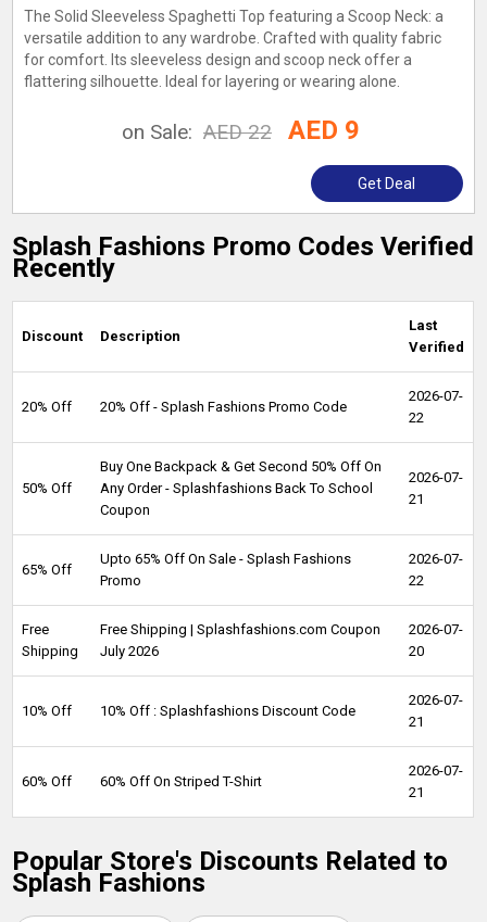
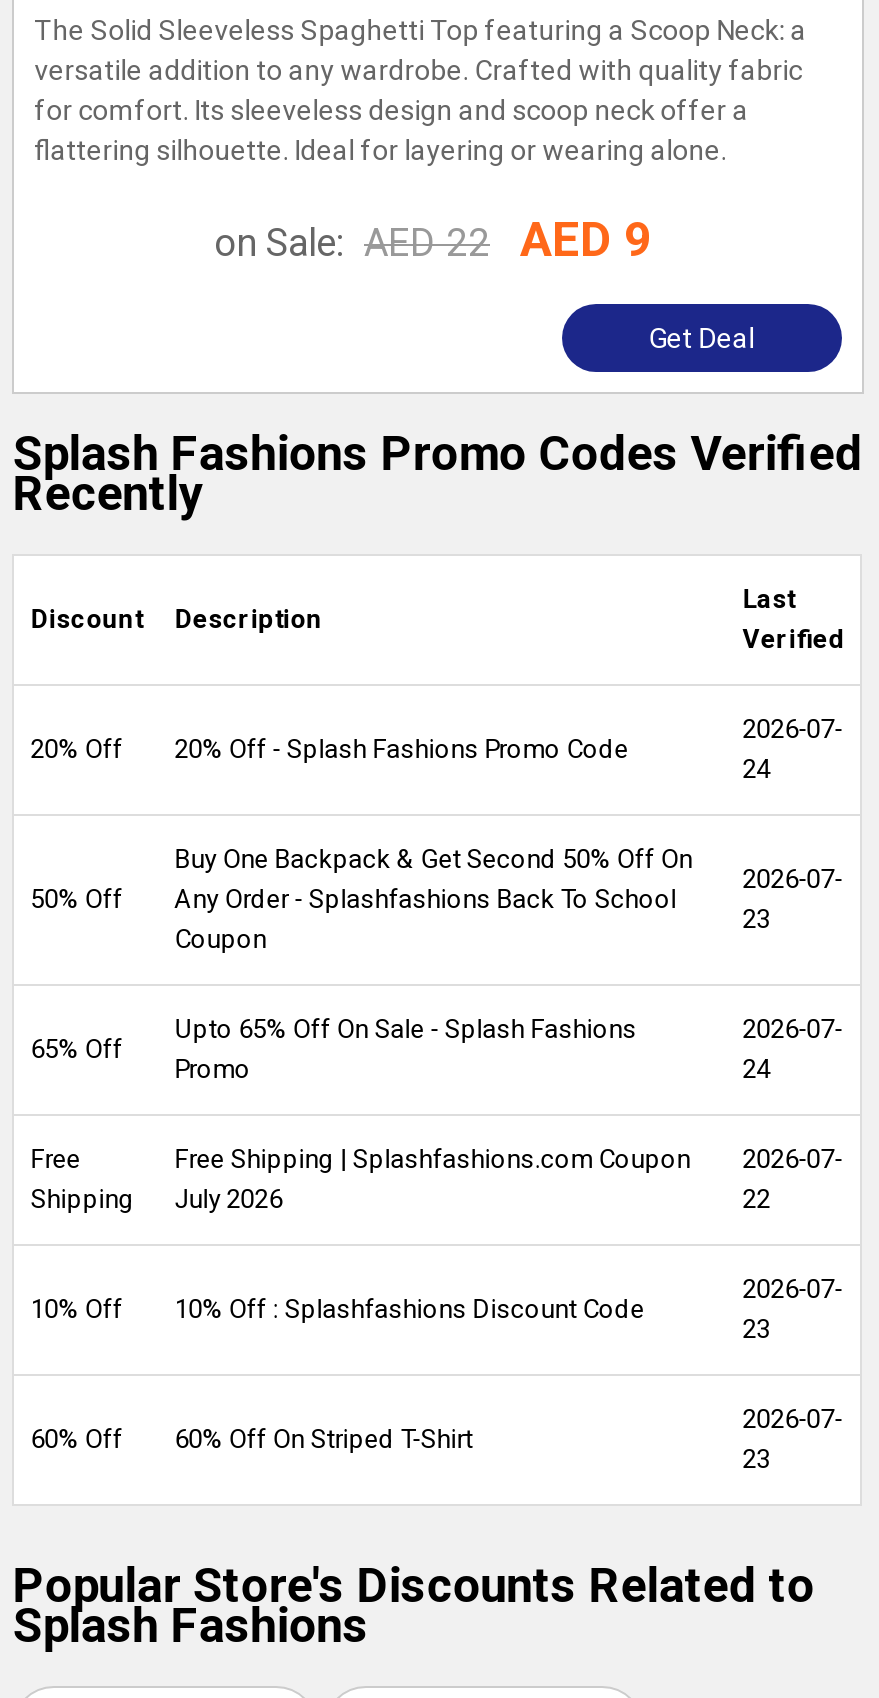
- 22
+ 24

- 21
+ 23

- 22
+ 24

- 20
+ 22

- 21
+ 23

- 21
+ 23
